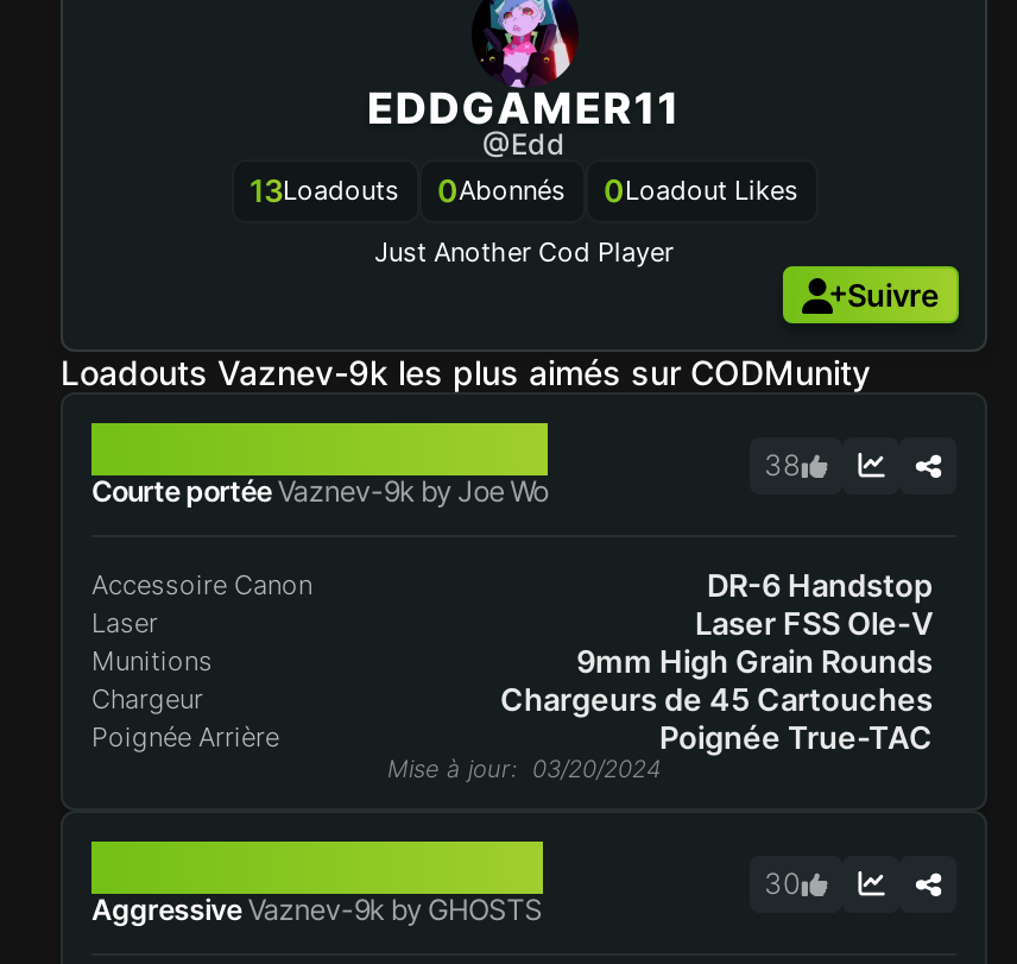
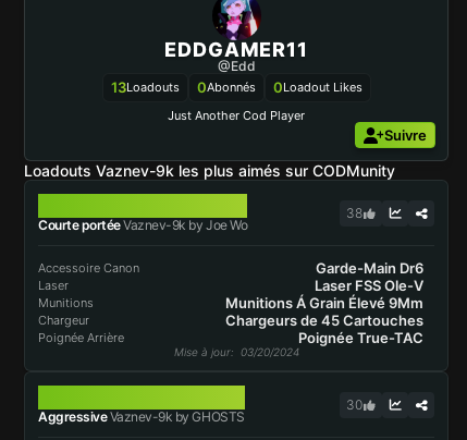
- DR-6 Handstop
+ Garde-Main Dr6

- 9mm High Grain Rounds
+ Munitions Á Grain Élevé 9Mm
